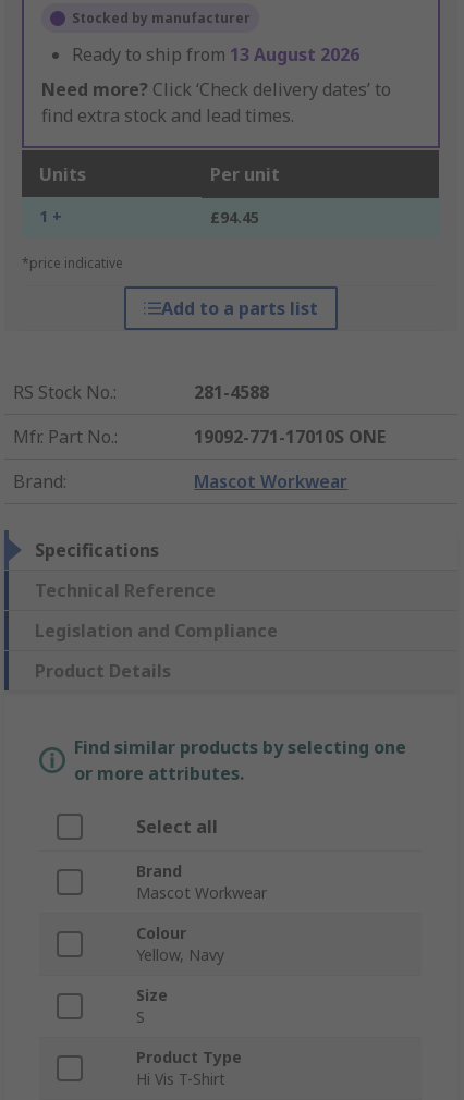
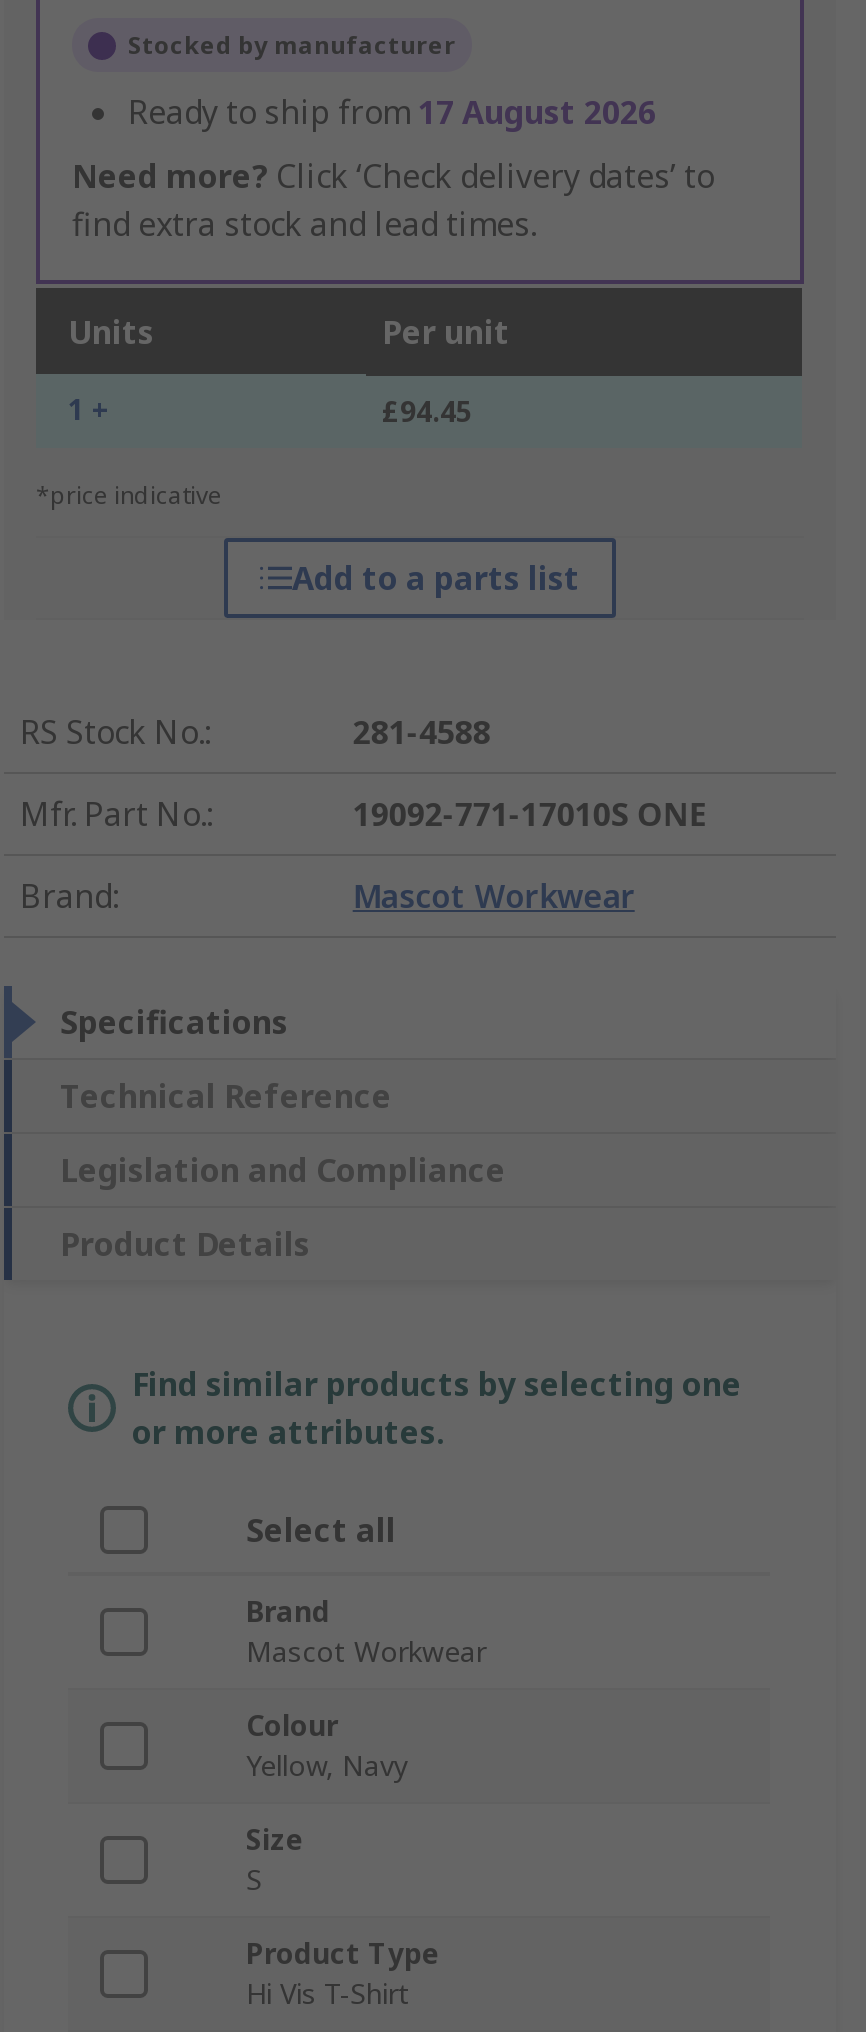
- Ready to ship from 13 August 2026
+ Ready to ship from 17 August 2026
